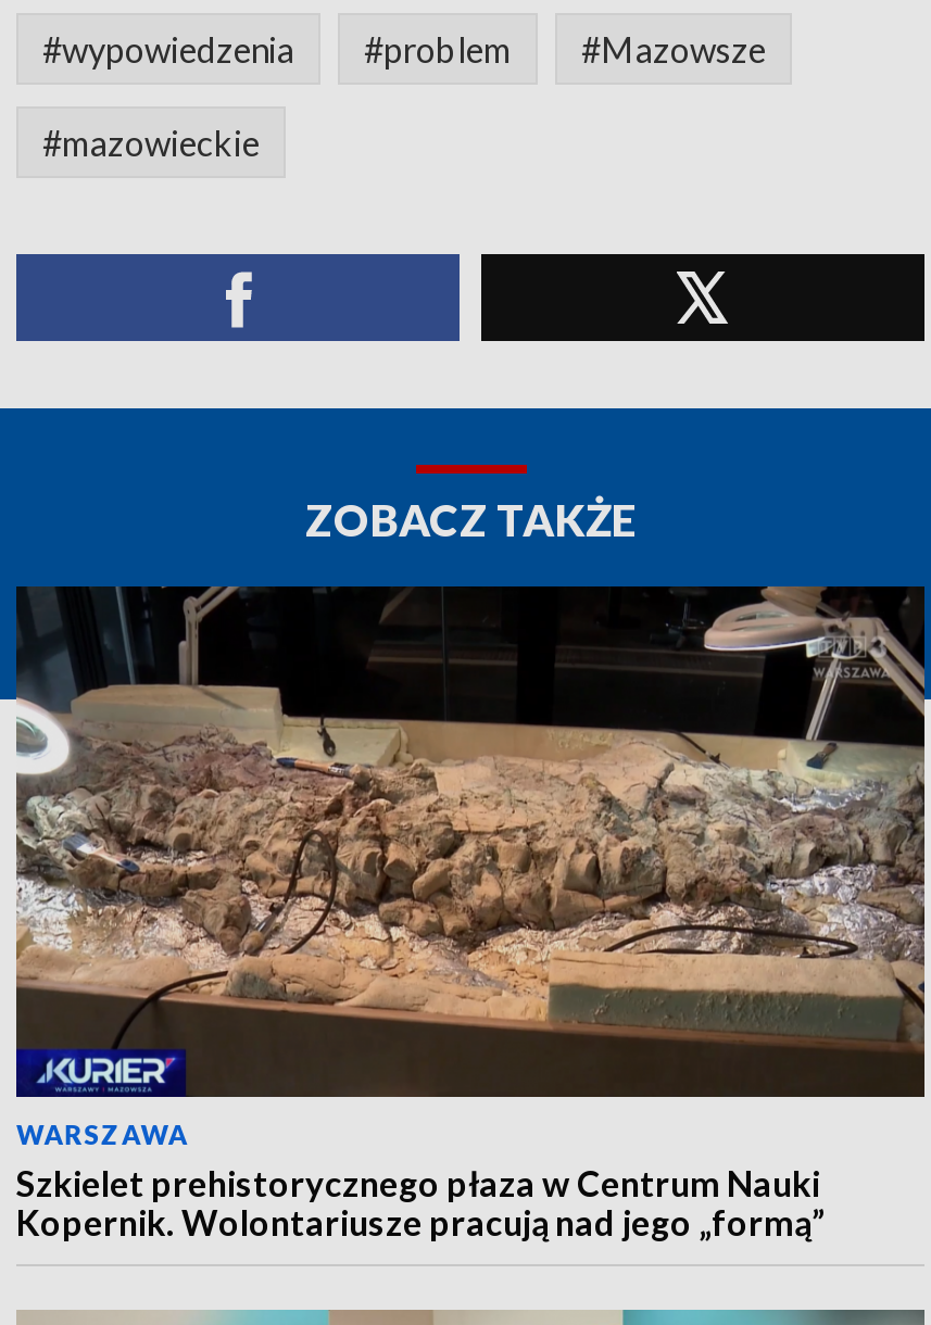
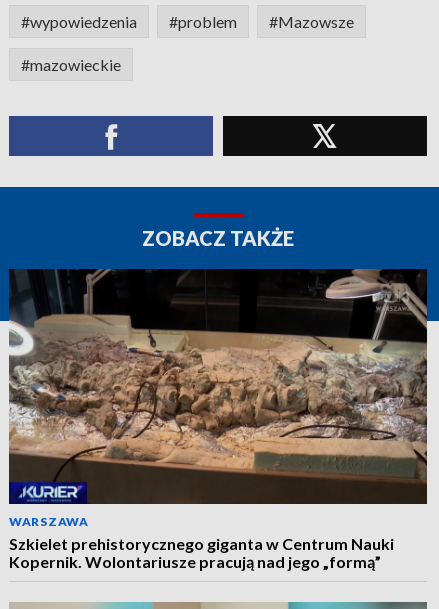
- Szkielet prehistorycznego płaza w Centrum Nauki
+ Szkielet prehistorycznego giganta w Centrum Nauki
